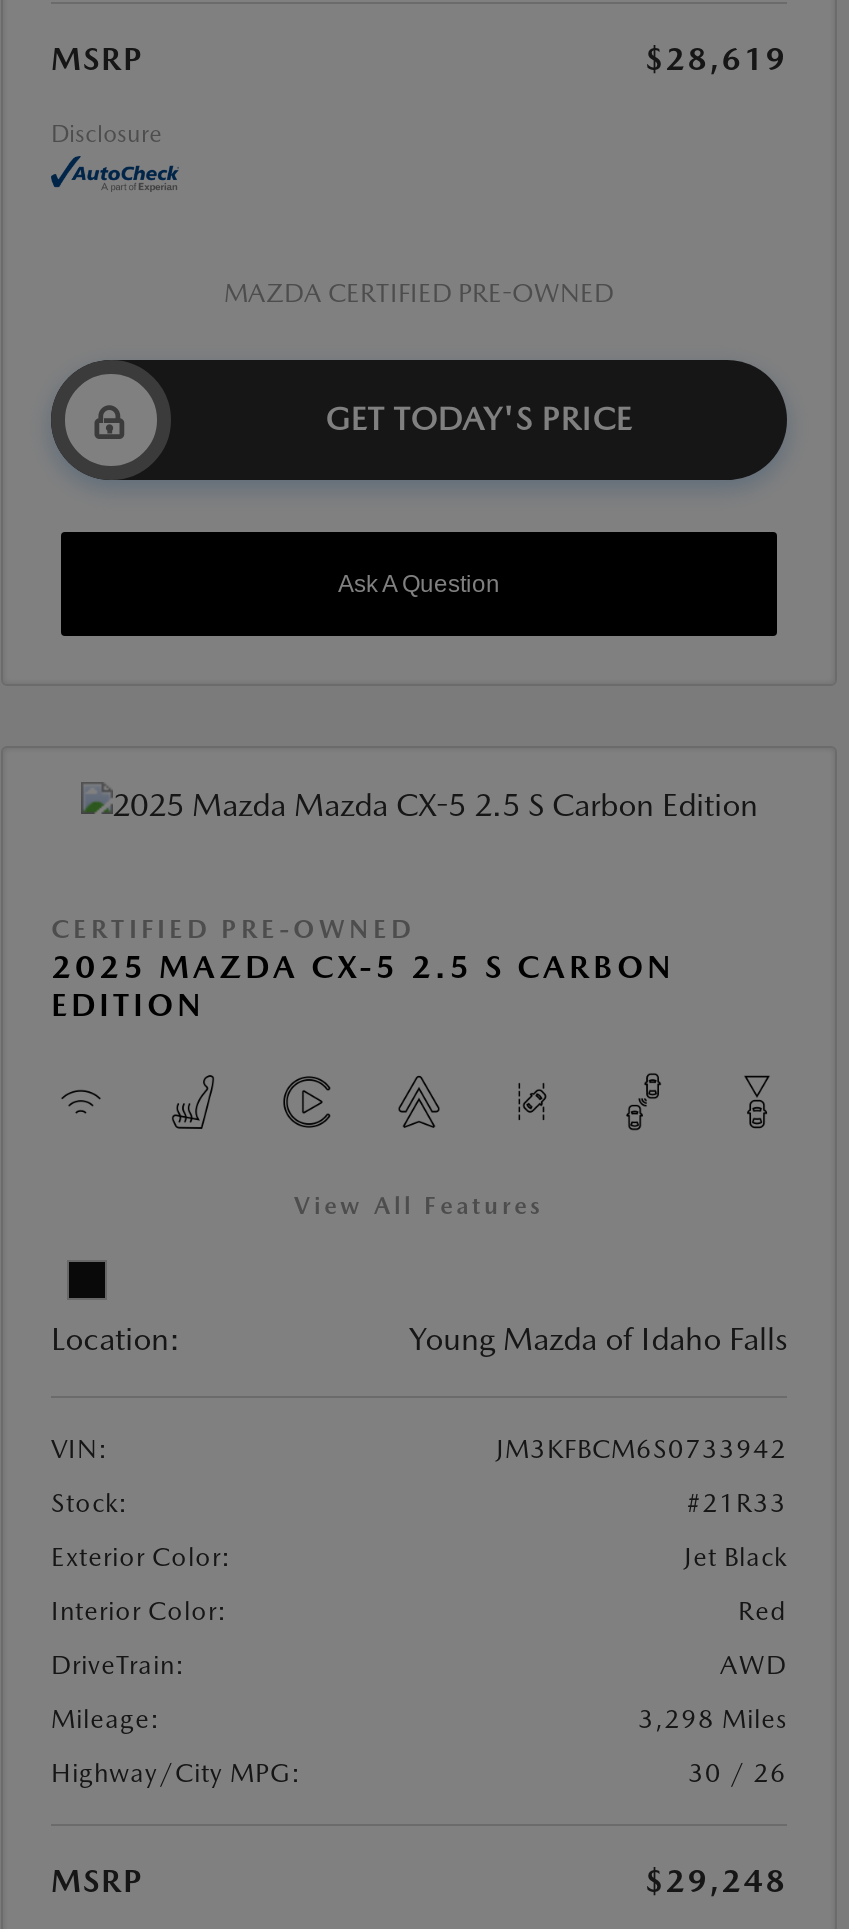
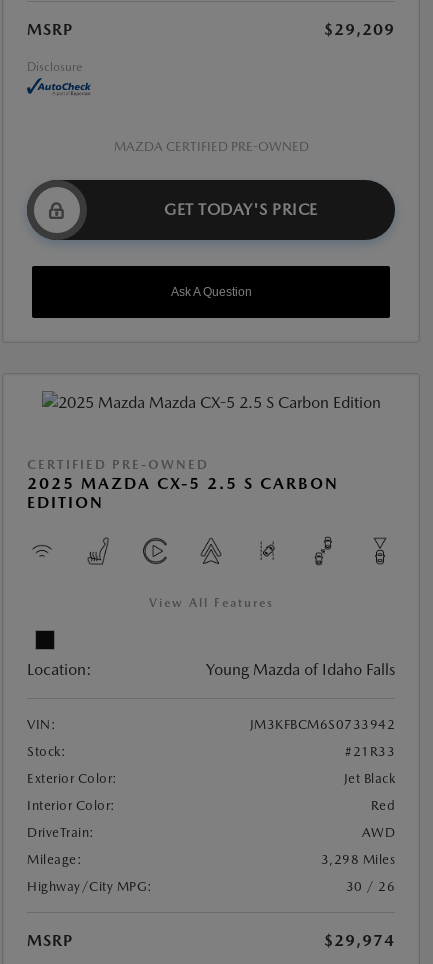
- $28,619
+ $29,209

- $29,248
+ $29,974
